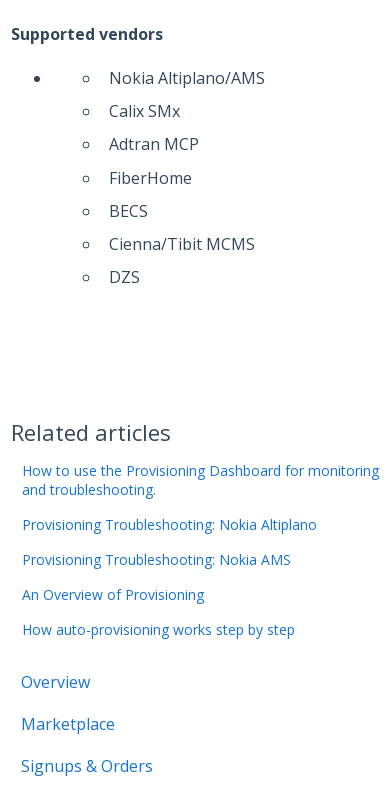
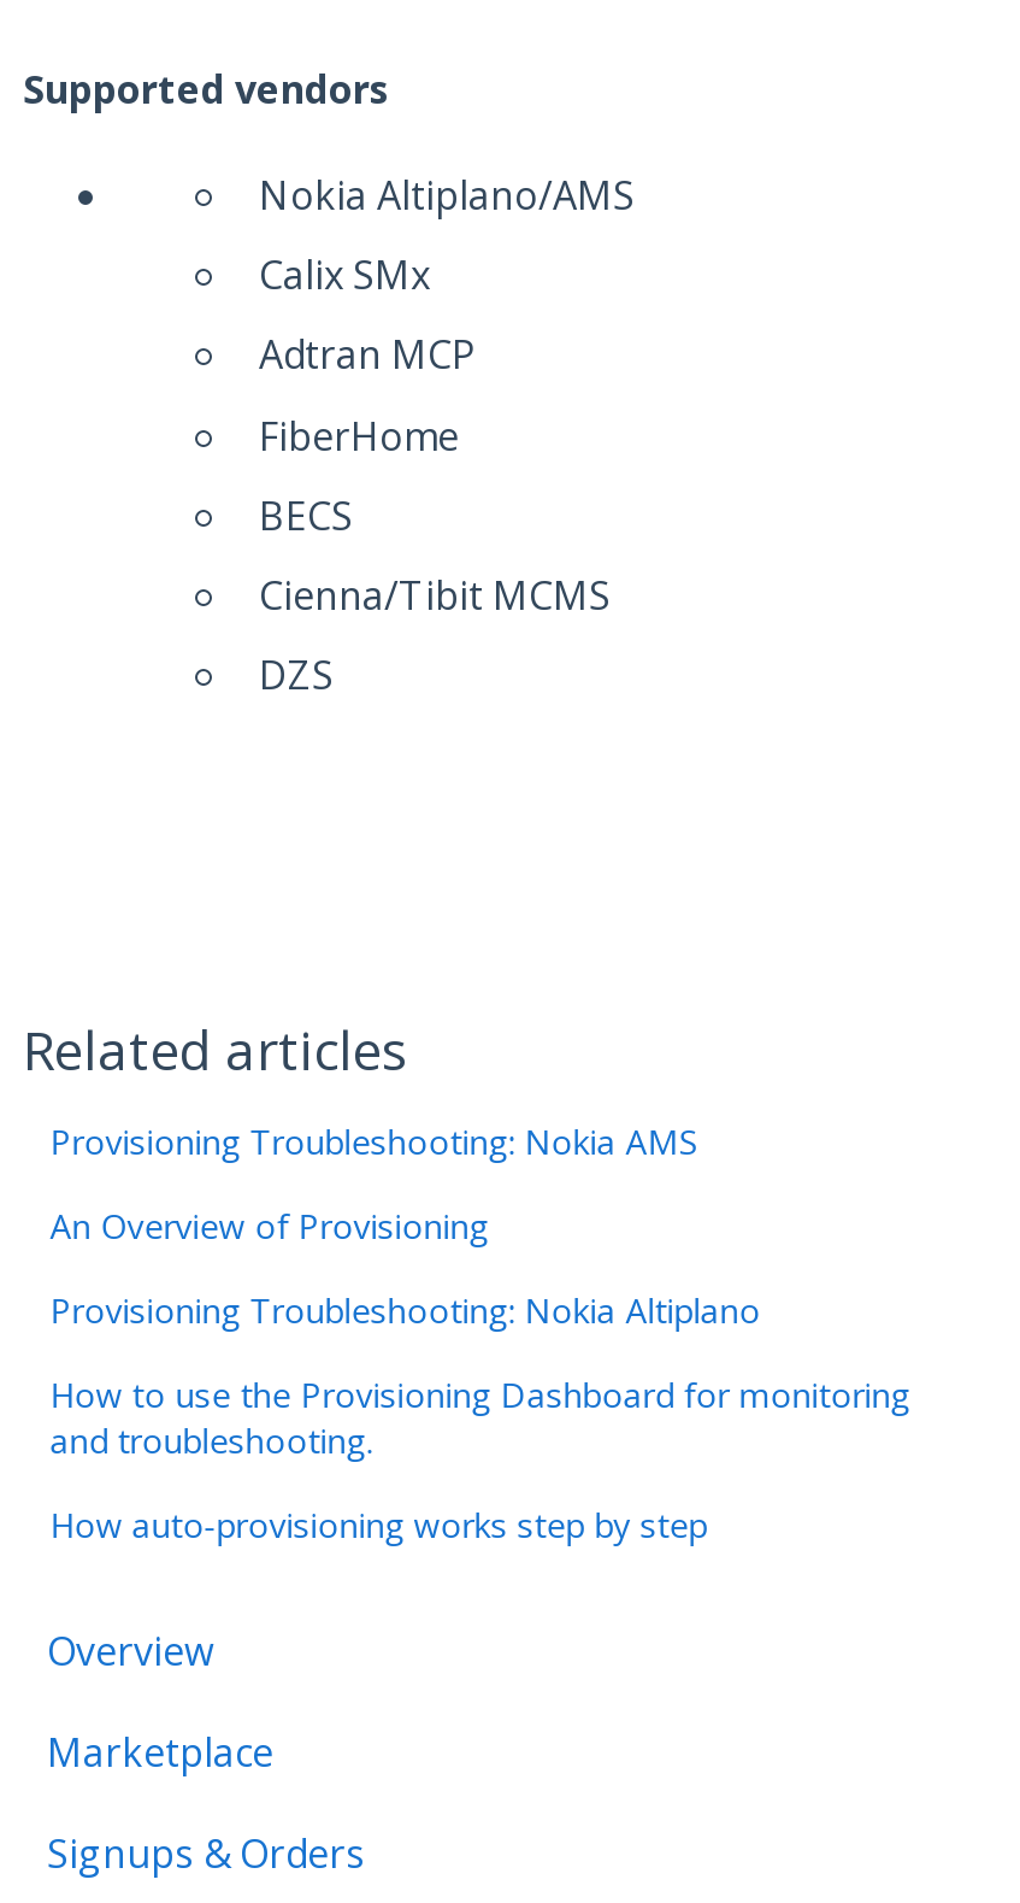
moved down: How to use the Provisioning Dashboard for monitoring | and troubleshooting.

moved up: Provisioning Troubleshooting: Nokia Altiplano | Provisioning Troubleshooting: Nokia AMS | An Overview of Provisioning
